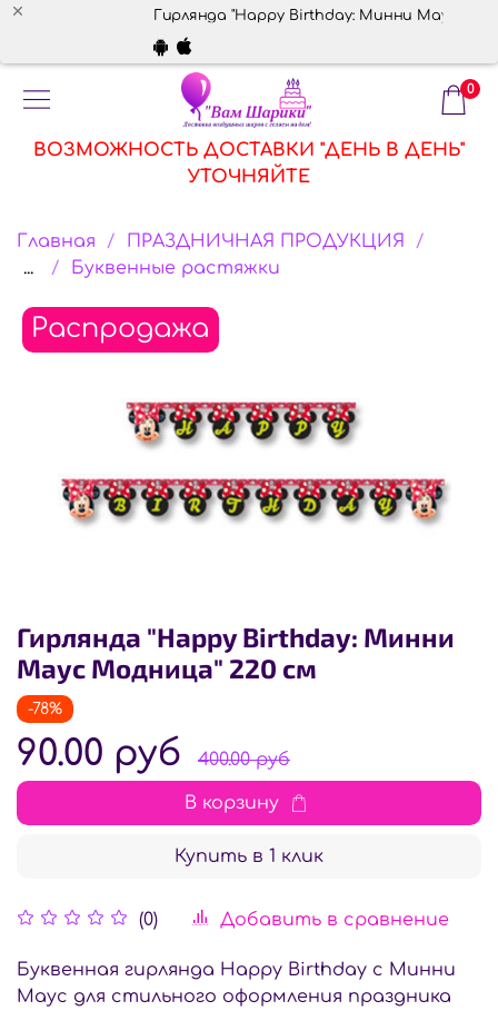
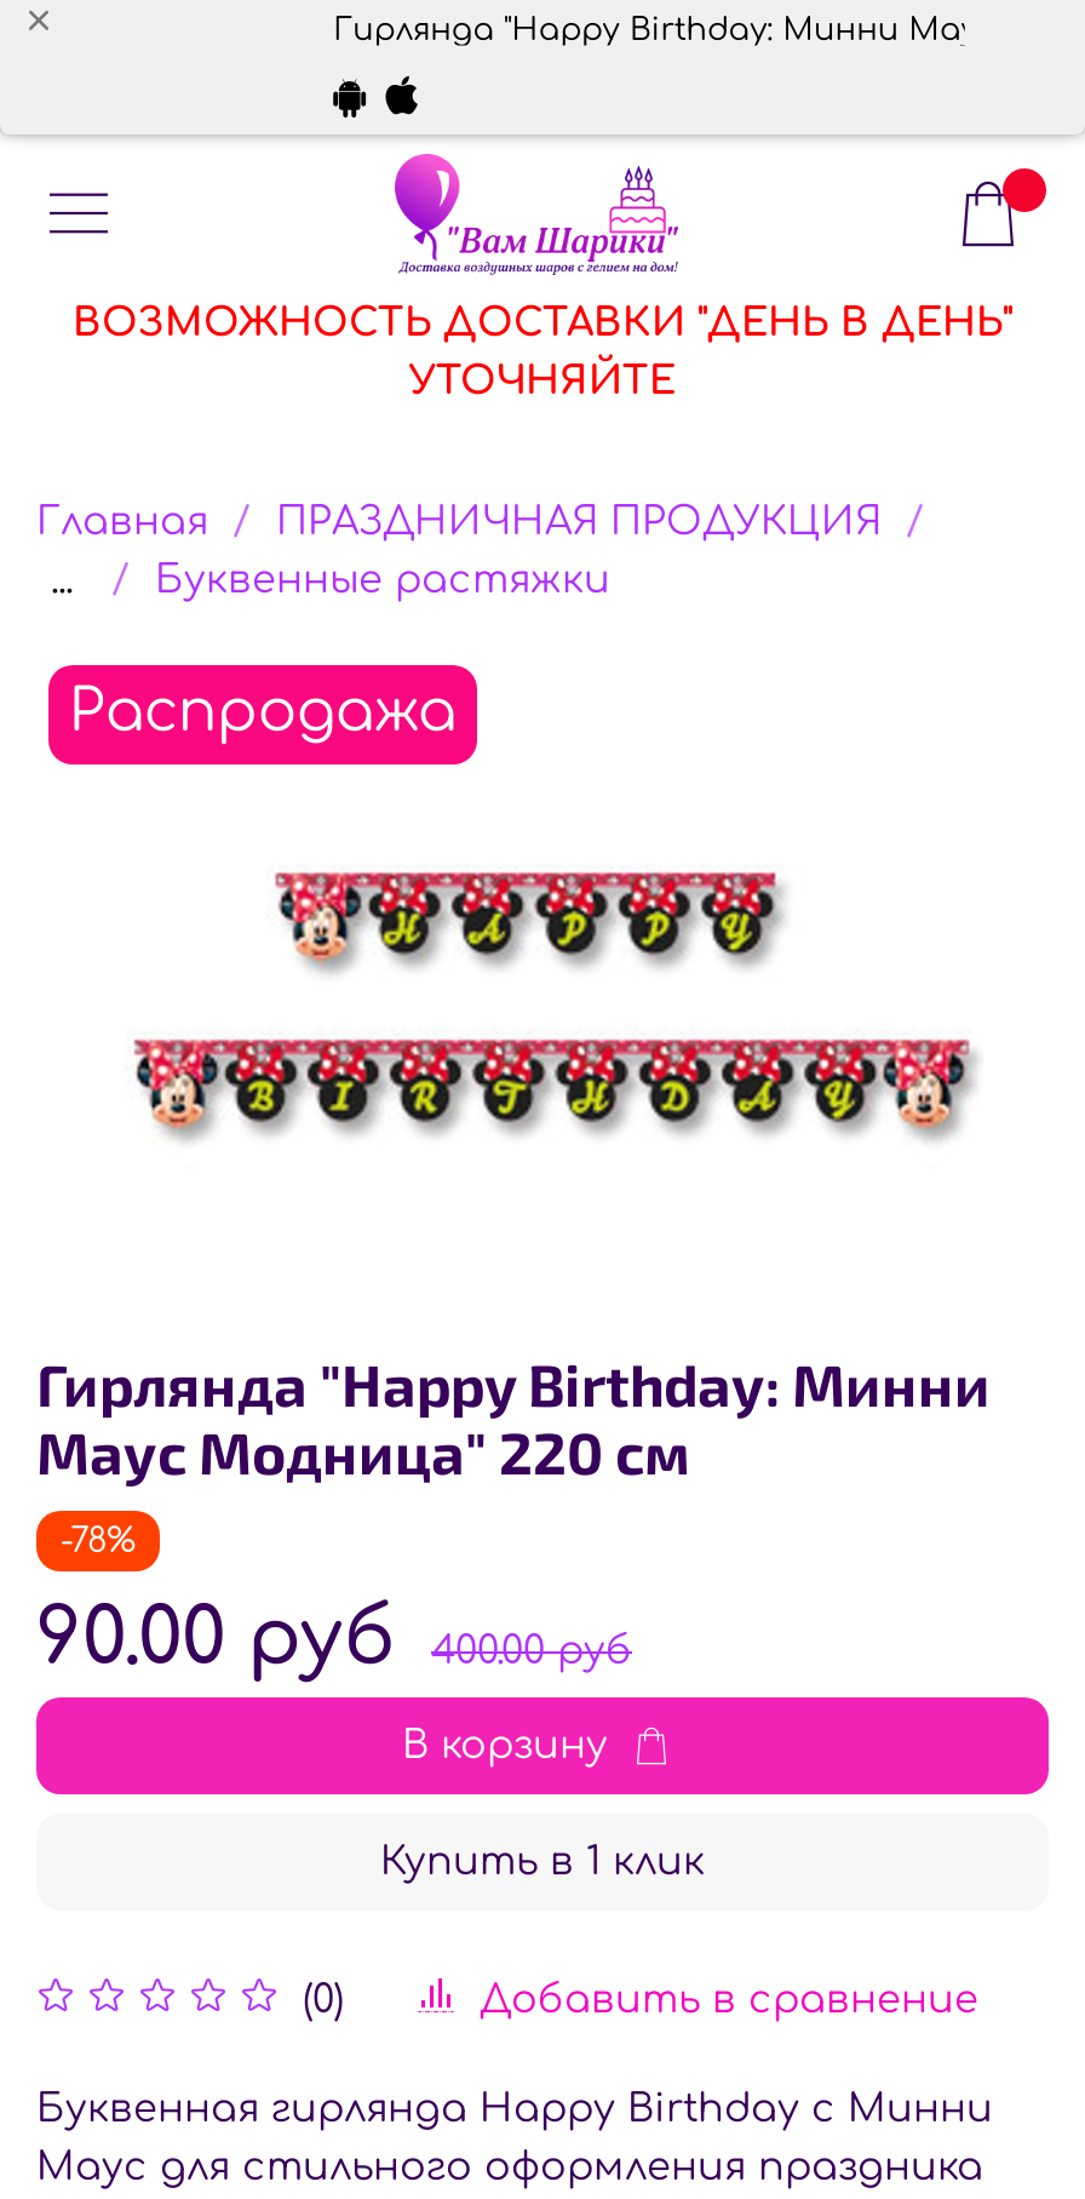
- 0
